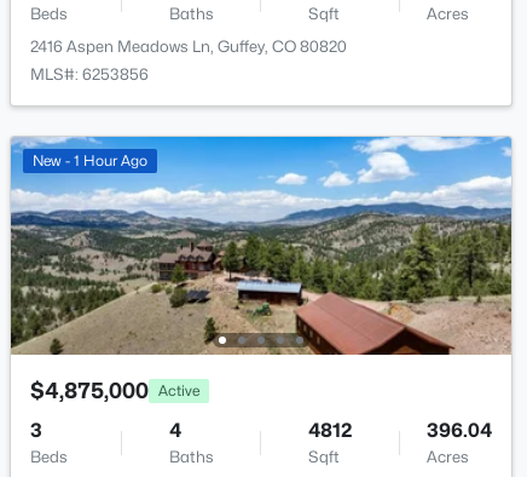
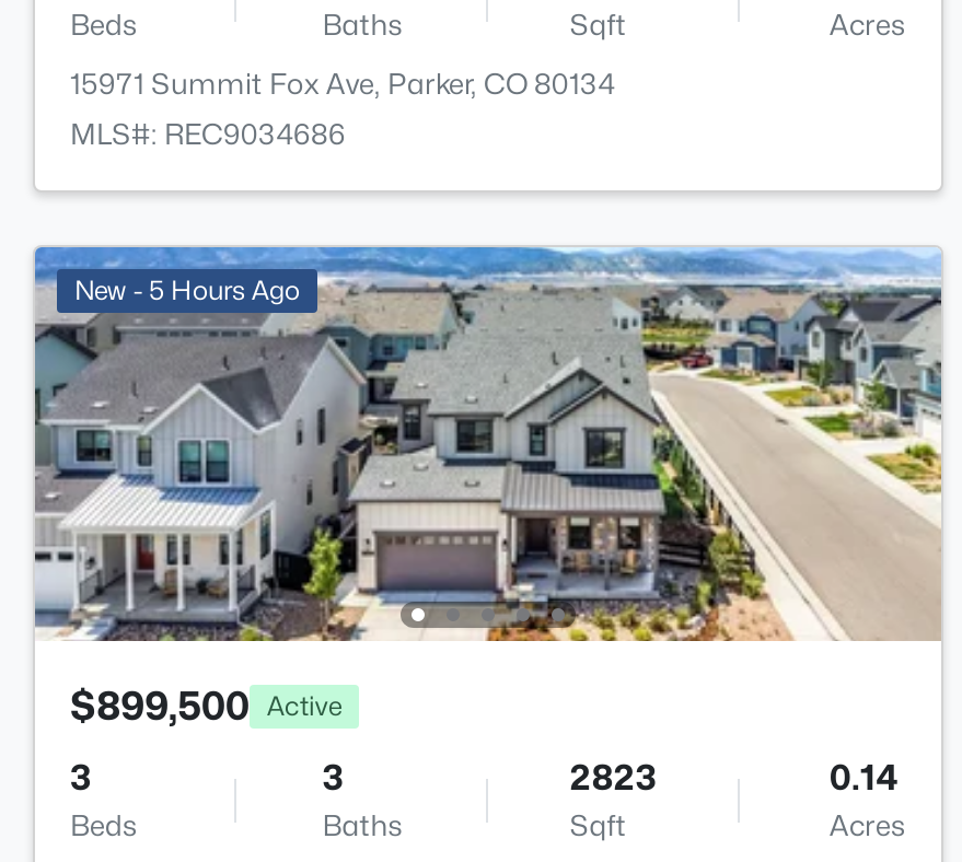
- 2416 Aspen Meadows Ln, Guffey, CO 80820
+ 15971 Summit Fox Ave, Parker, CO 80134

- MLS#: 6253856
+ MLS#: REC9034686

- [image]
- New - 1 Hour Ago
+ [image]
+ New - 5 Hours Ago

- $4,875,000 Active
+ $899,500 Active

- 4
+ 3

- 4812
+ 2823

- 396.04
+ 0.14
